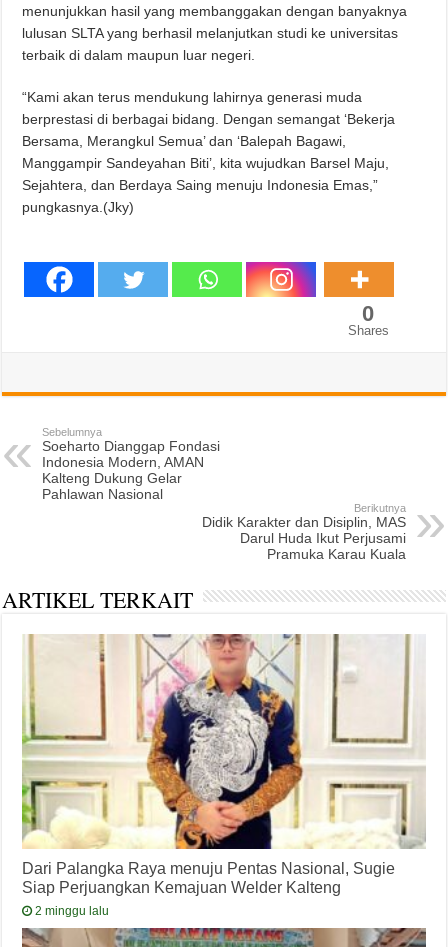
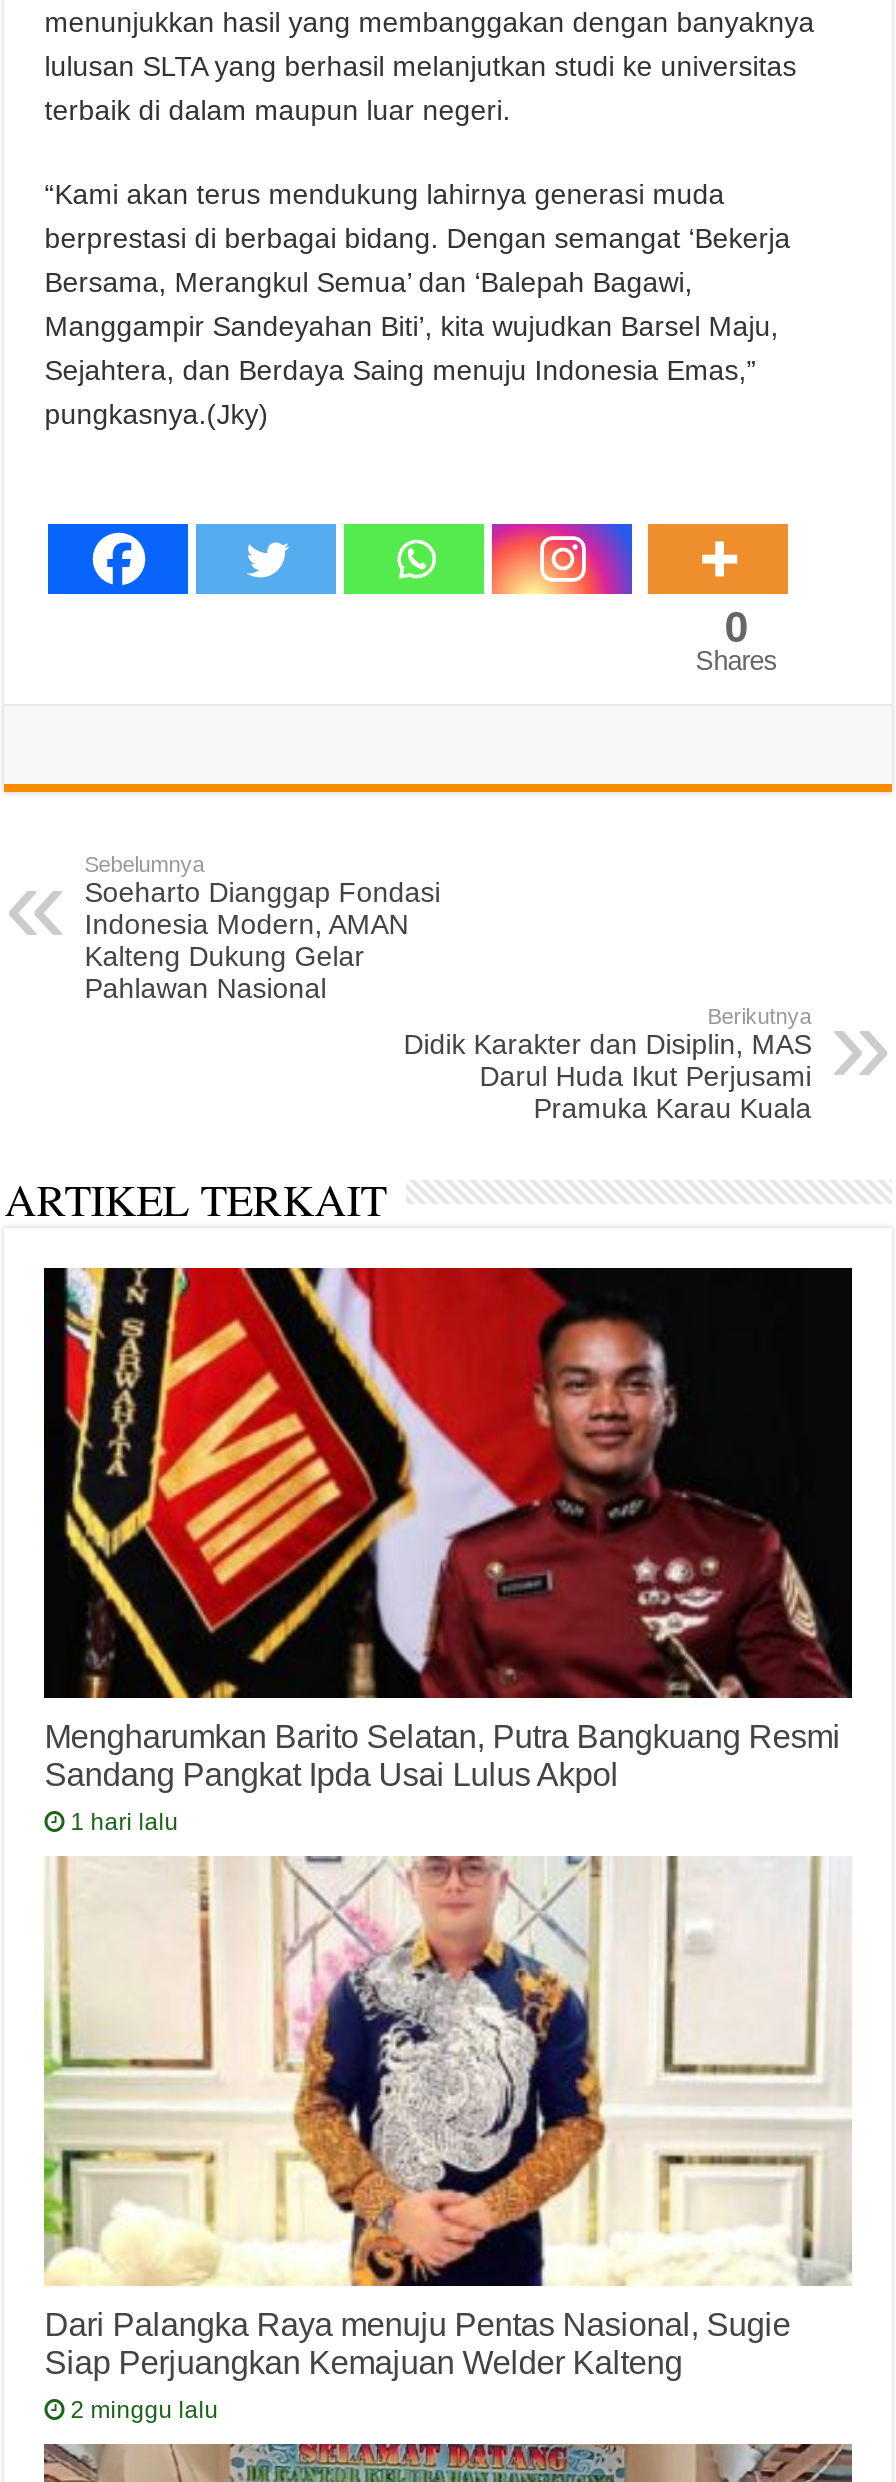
+ [image]
+ Mengharumkan Barito Selatan, Putra Bangkuang Resmi
+ Sandang Pangkat Ipda Usai Lulus Akpol
+ 1 hari lalu
